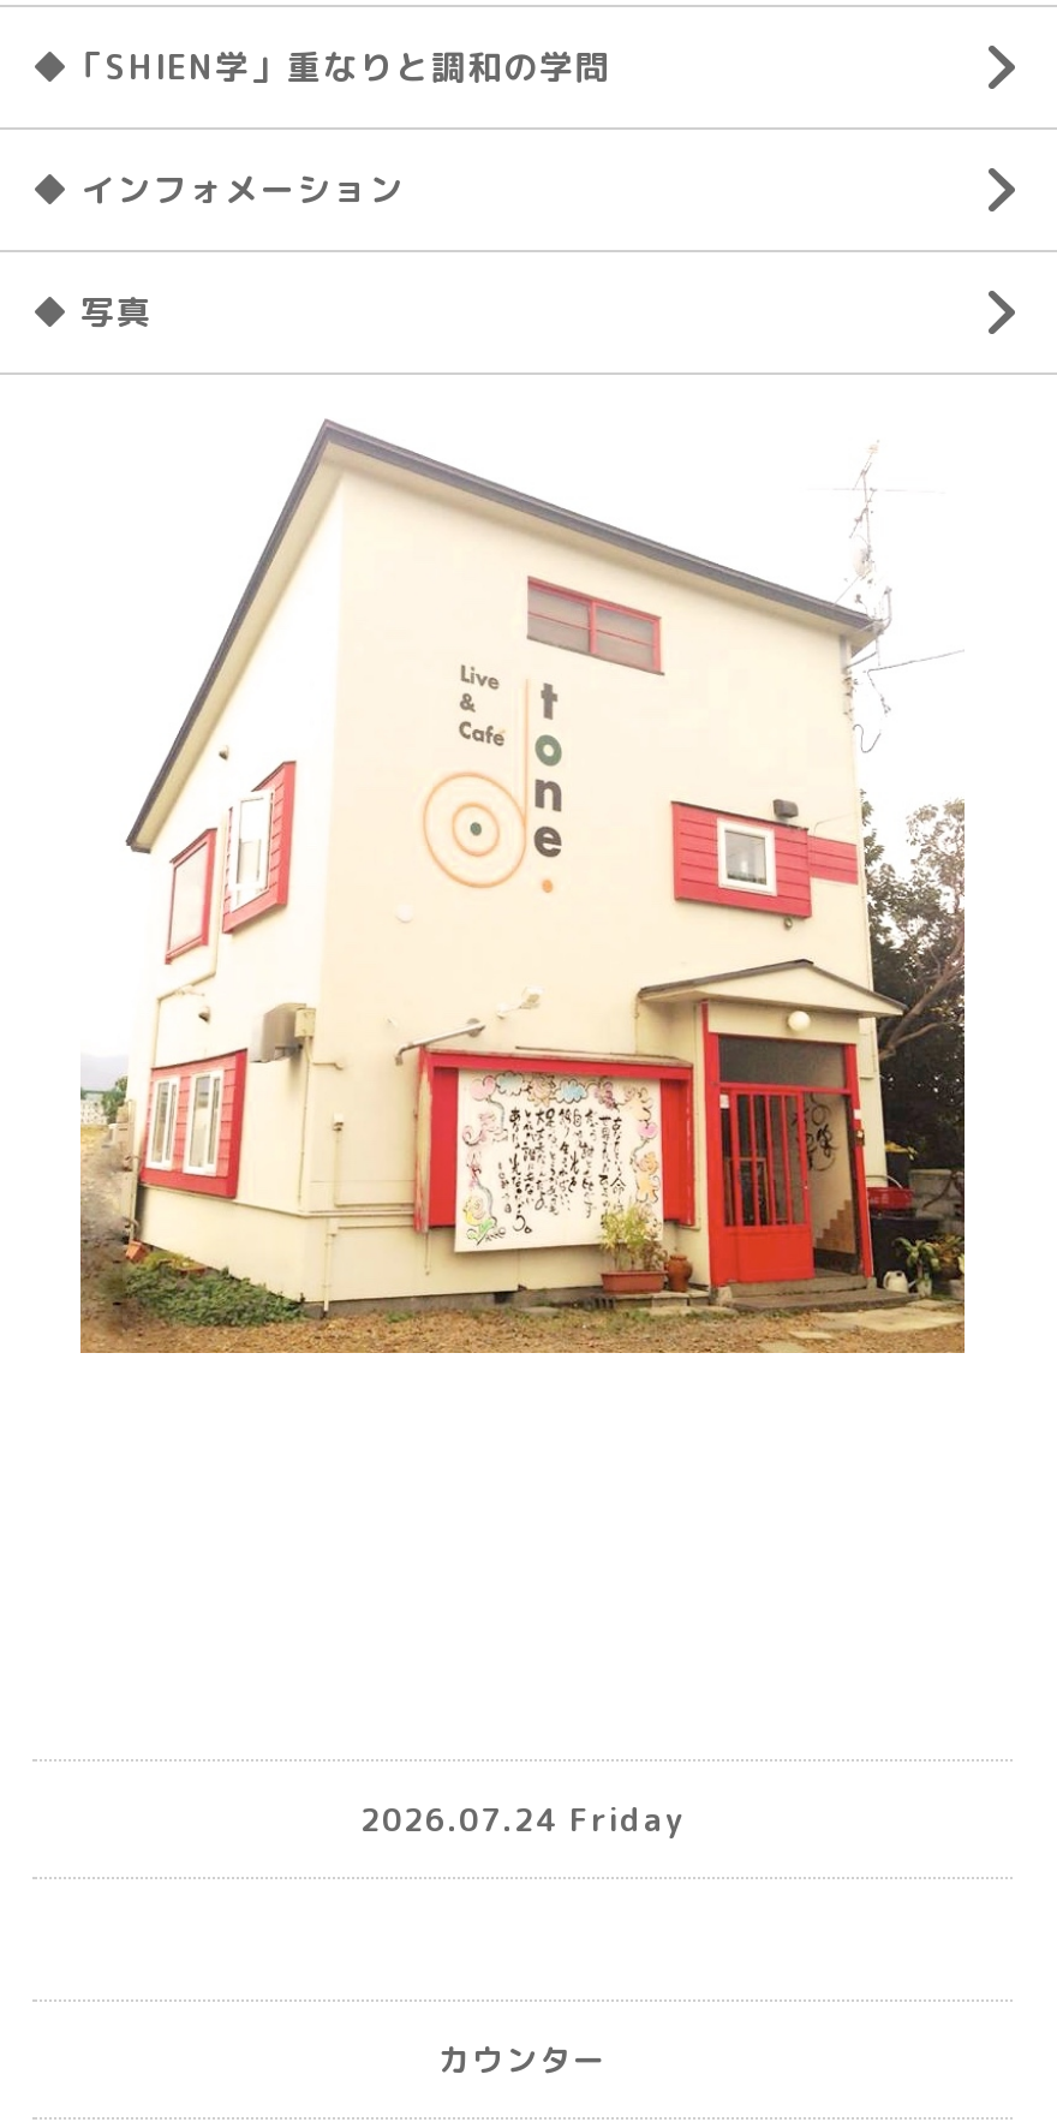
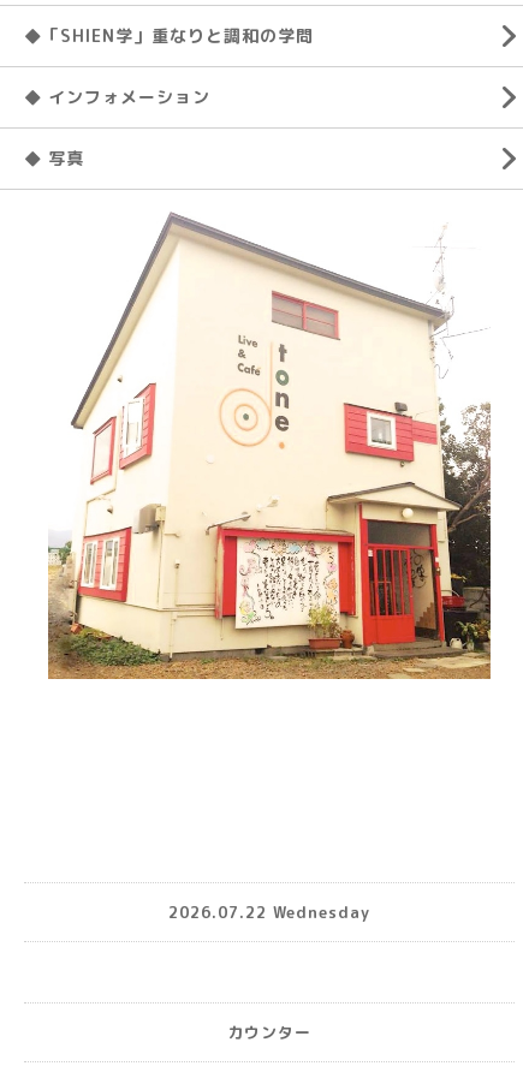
- 2026.07.24 Friday
+ 2026.07.22 Wednesday
